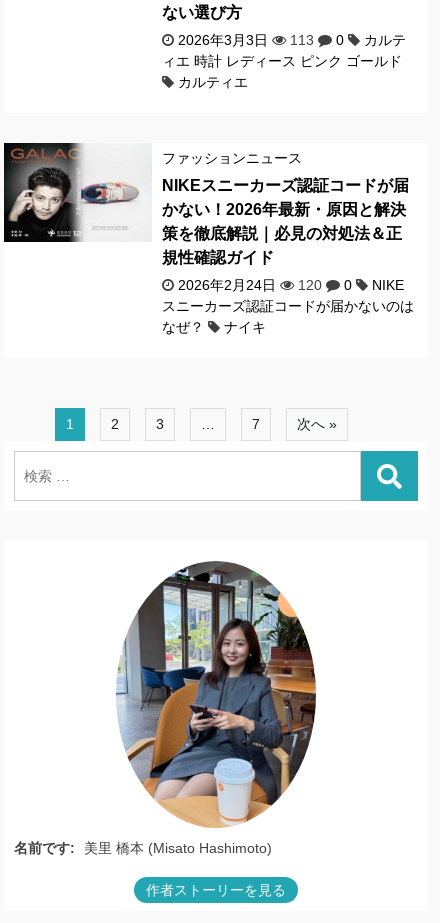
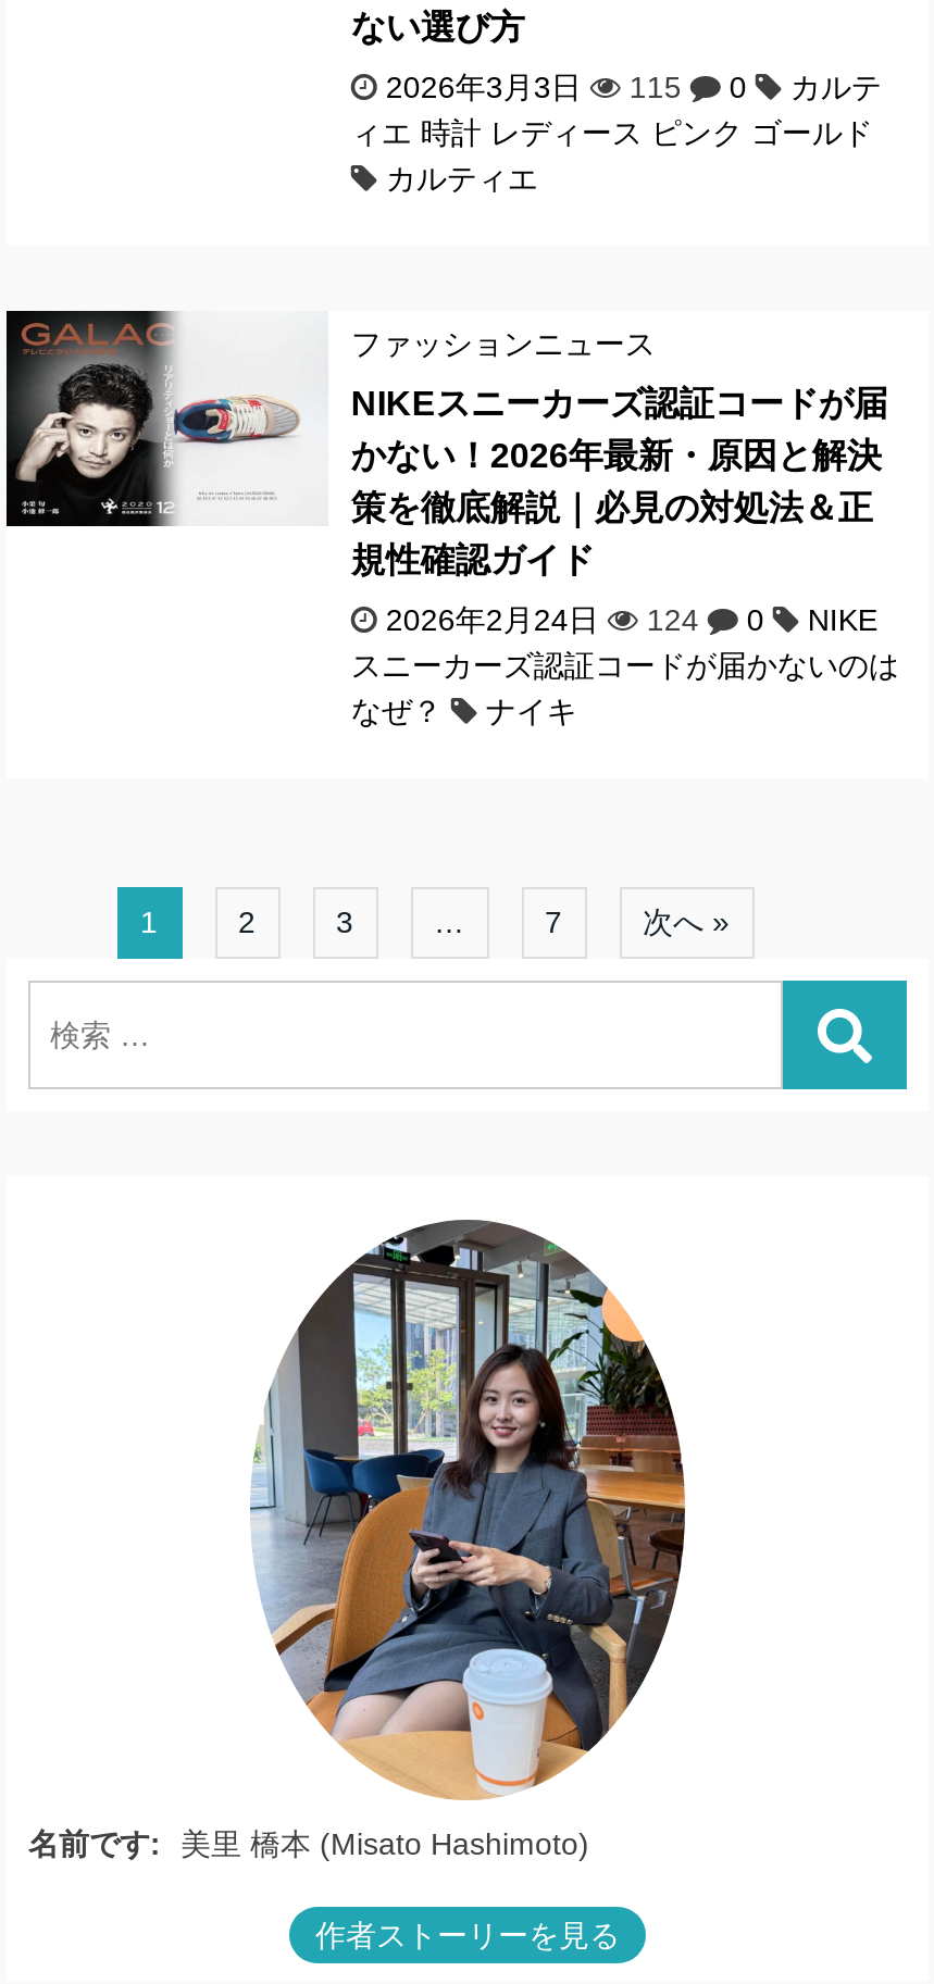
- 2026年3月3日 113 0 カルテ
+ 2026年3月3日 115 0 カルテ

- 2026年2月24日 120 0 NIKE
+ 2026年2月24日 124 0 NIKE
